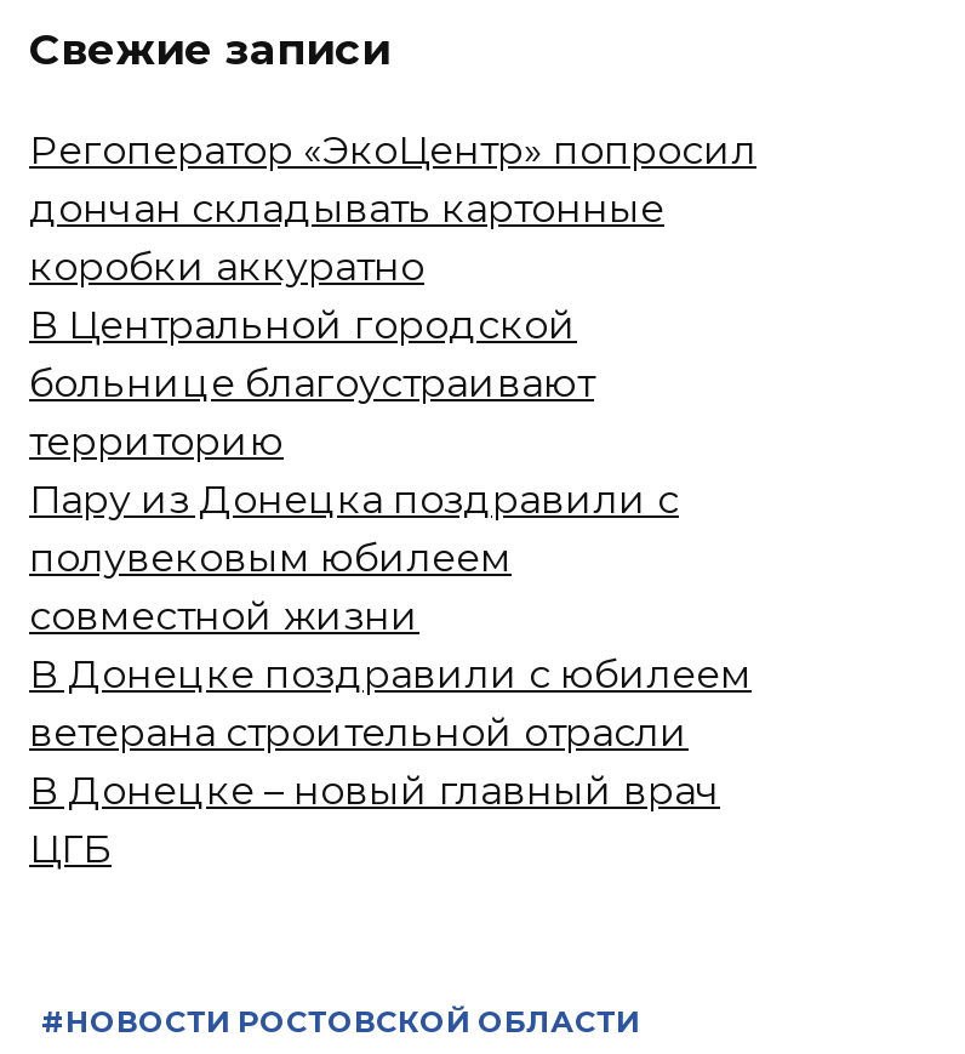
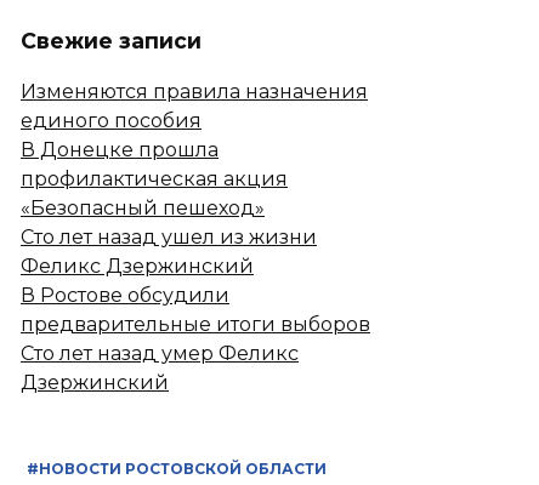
- Регоператор «ЭкоЦентр» попросил
- дончан складывать картонные
- коробки аккуратно
- В Центральной городской
- больнице благоустраивают
- территорию
- Пару из Донецка поздравили с
- полувековым юбилеем
- совместной жизни
- В Донецке поздравили с юбилеем
- ветерана строительной отрасли
- В Донецке – новый главный врач
- ЦГБ
+ Изменяются правила назначения
+ единого пособия
+ В Донецке прошла
+ профилактическая акция
+ «Безопасный пешеход»
+ Сто лет назад ушел из жизни
+ Феликс Дзержинский
+ В Ростове обсудили
+ предварительные итоги выборов
+ Сто лет назад умер Феликс
+ Дзержинский
